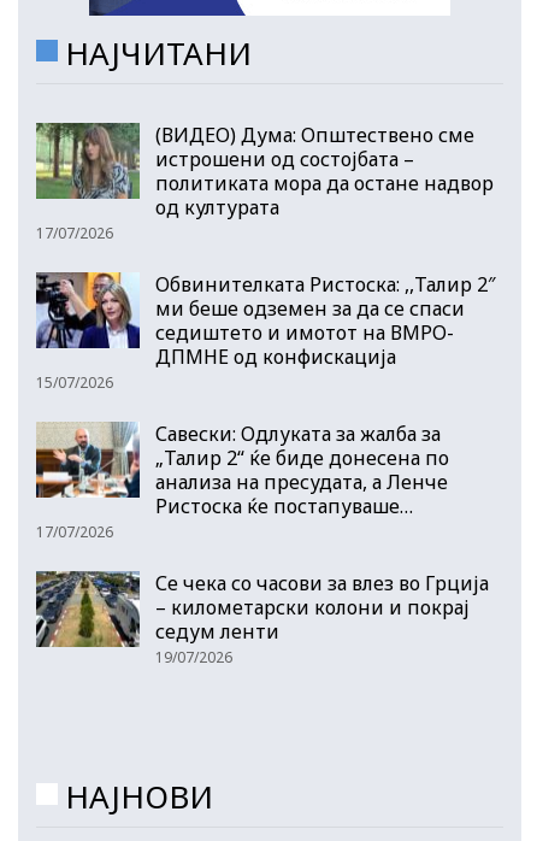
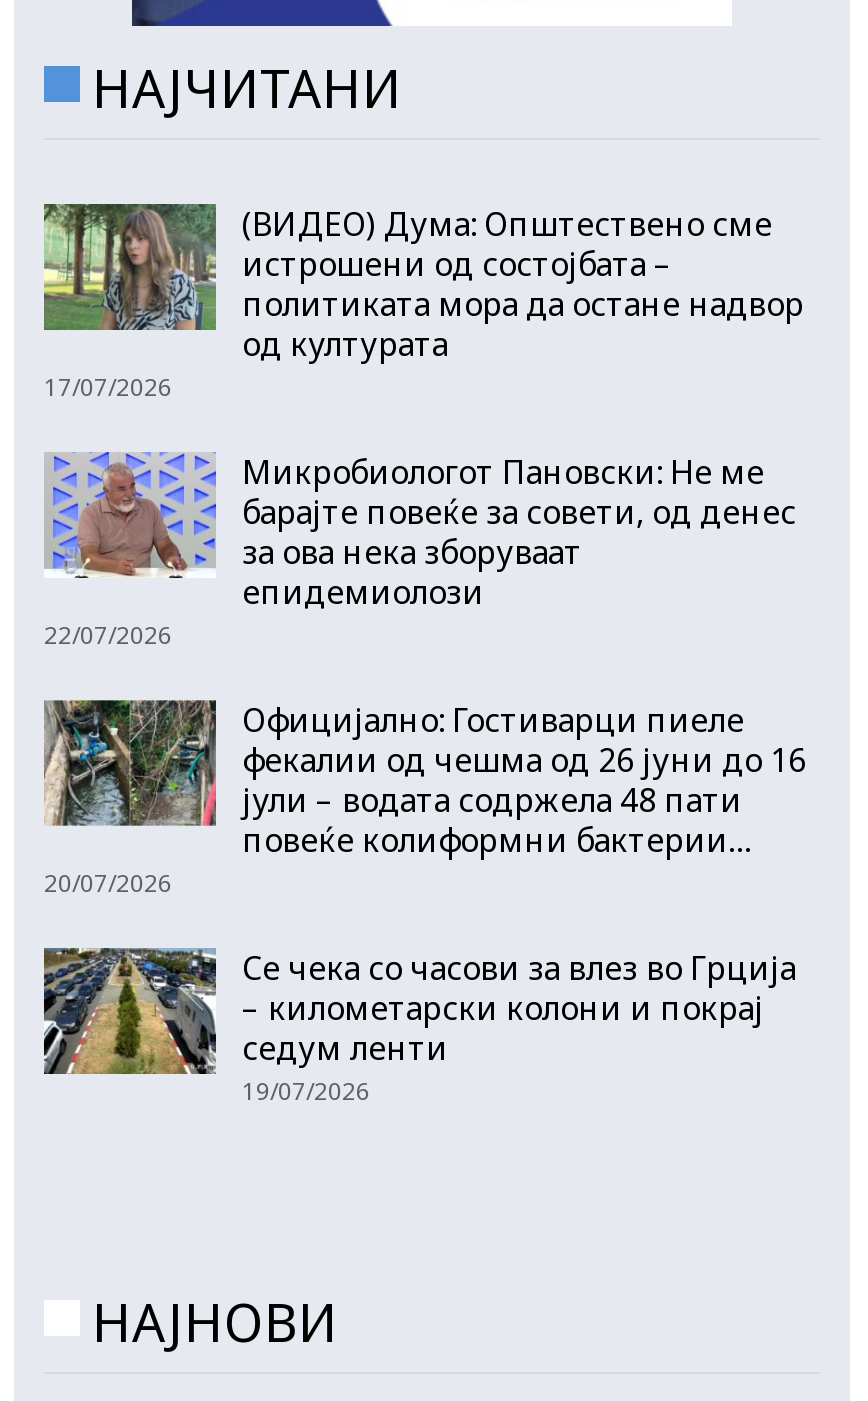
- [image]
- Обвинителката Ристоска: ,,Талир 2″
- ми беше одземен за да се спаси
- седиштето и имотот на ВМРО-
- ДПМНЕ од конфискација
- 15/07/2026
+ [image]
+ Микробиологот Пановски: Не ме
+ барајте повеќе за совети, од денес
+ за ова нека зборуваат
+ епидемиолози
+ 22/07/2026

- [image]
- Савески: Одлуката за жалба за
- „Талир 2“ ќе биде донесена по
- анализа на пресудата, а Ленче
- Ристоска ќе постапуваше…
- 17/07/2026
+ [image]
+ Официјално: Гостиварци пиеле
+ фекалии од чешма од 26 јуни до 16
+ јули – водата содржела 48 пати
+ повеќе колиформни бактерии…
+ 20/07/2026
